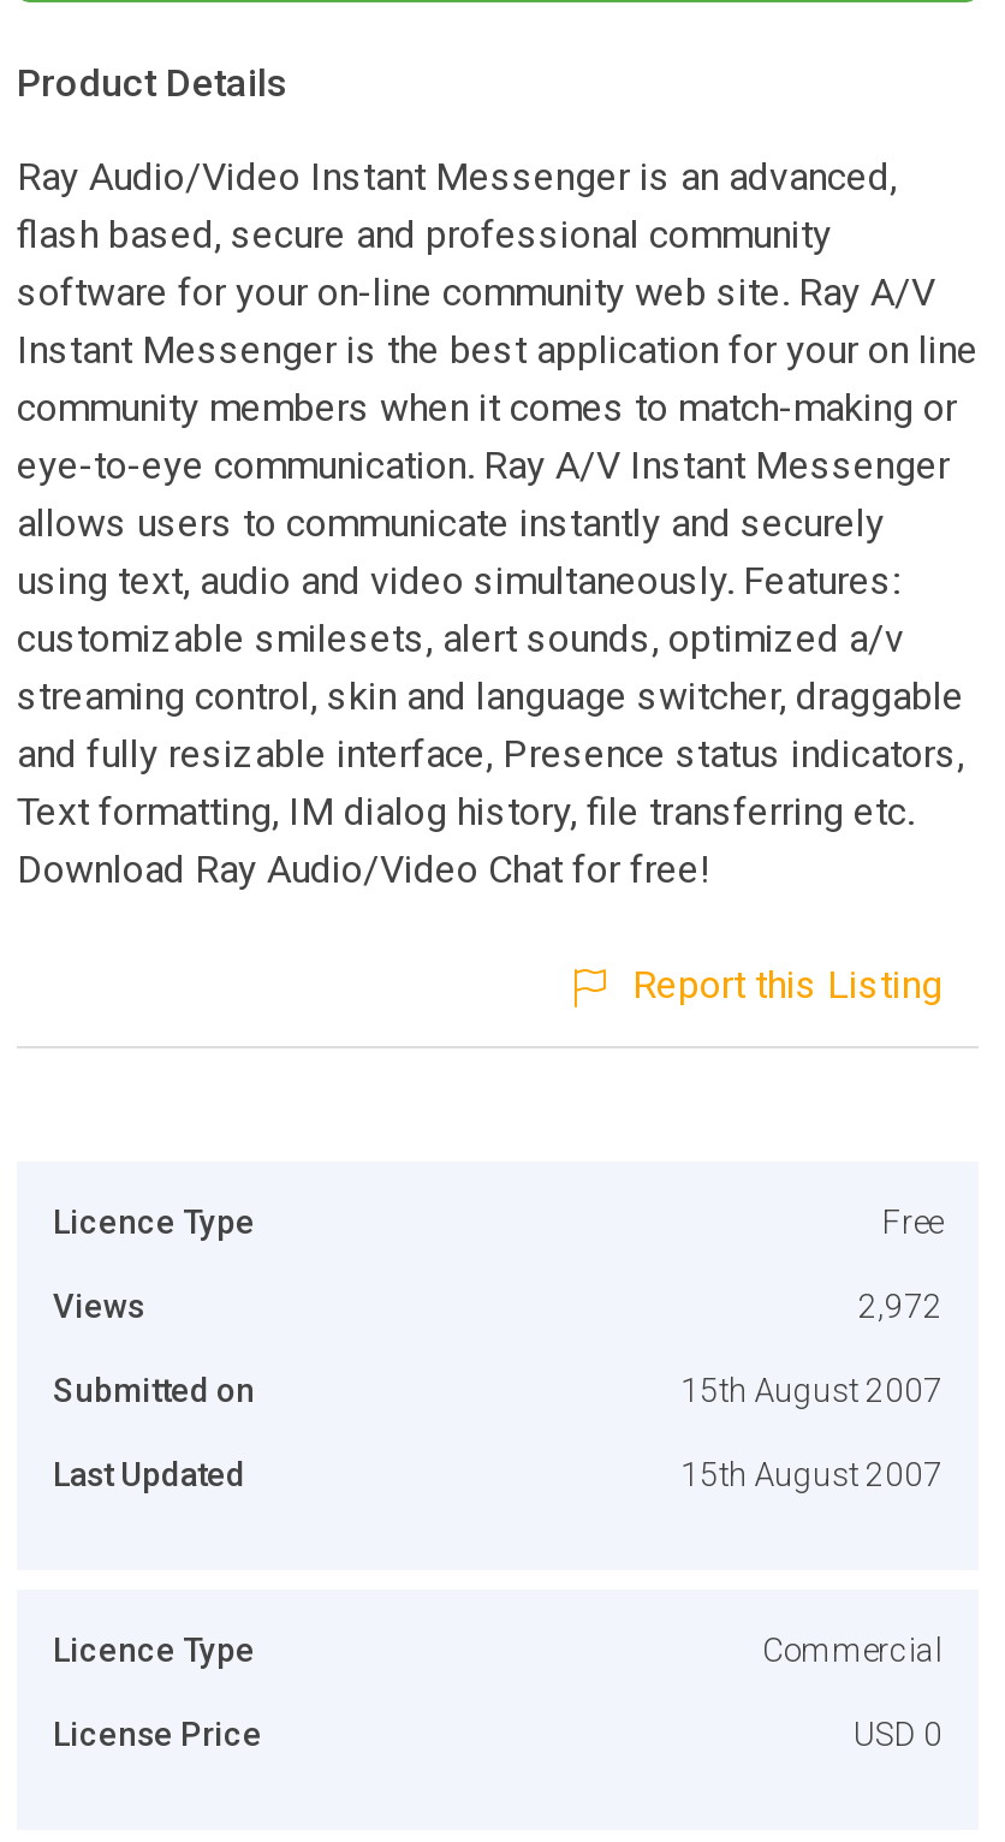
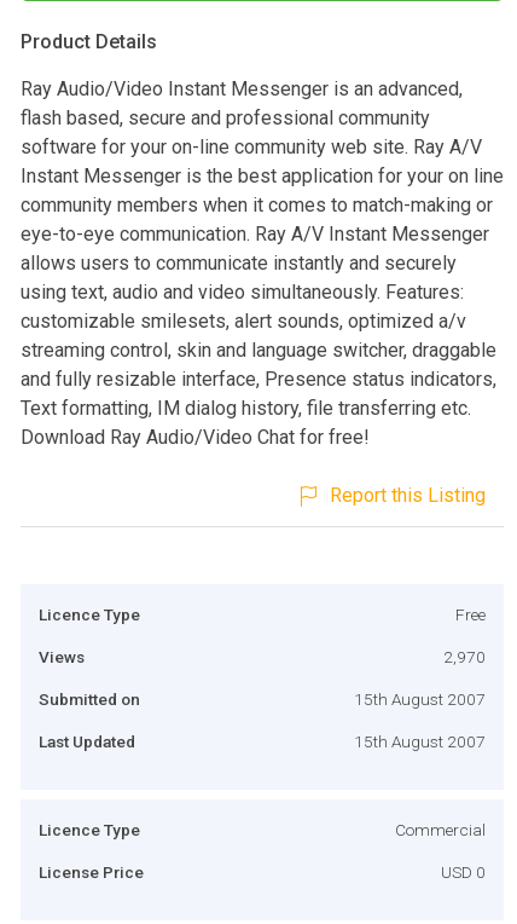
- 2,972
+ 2,970
